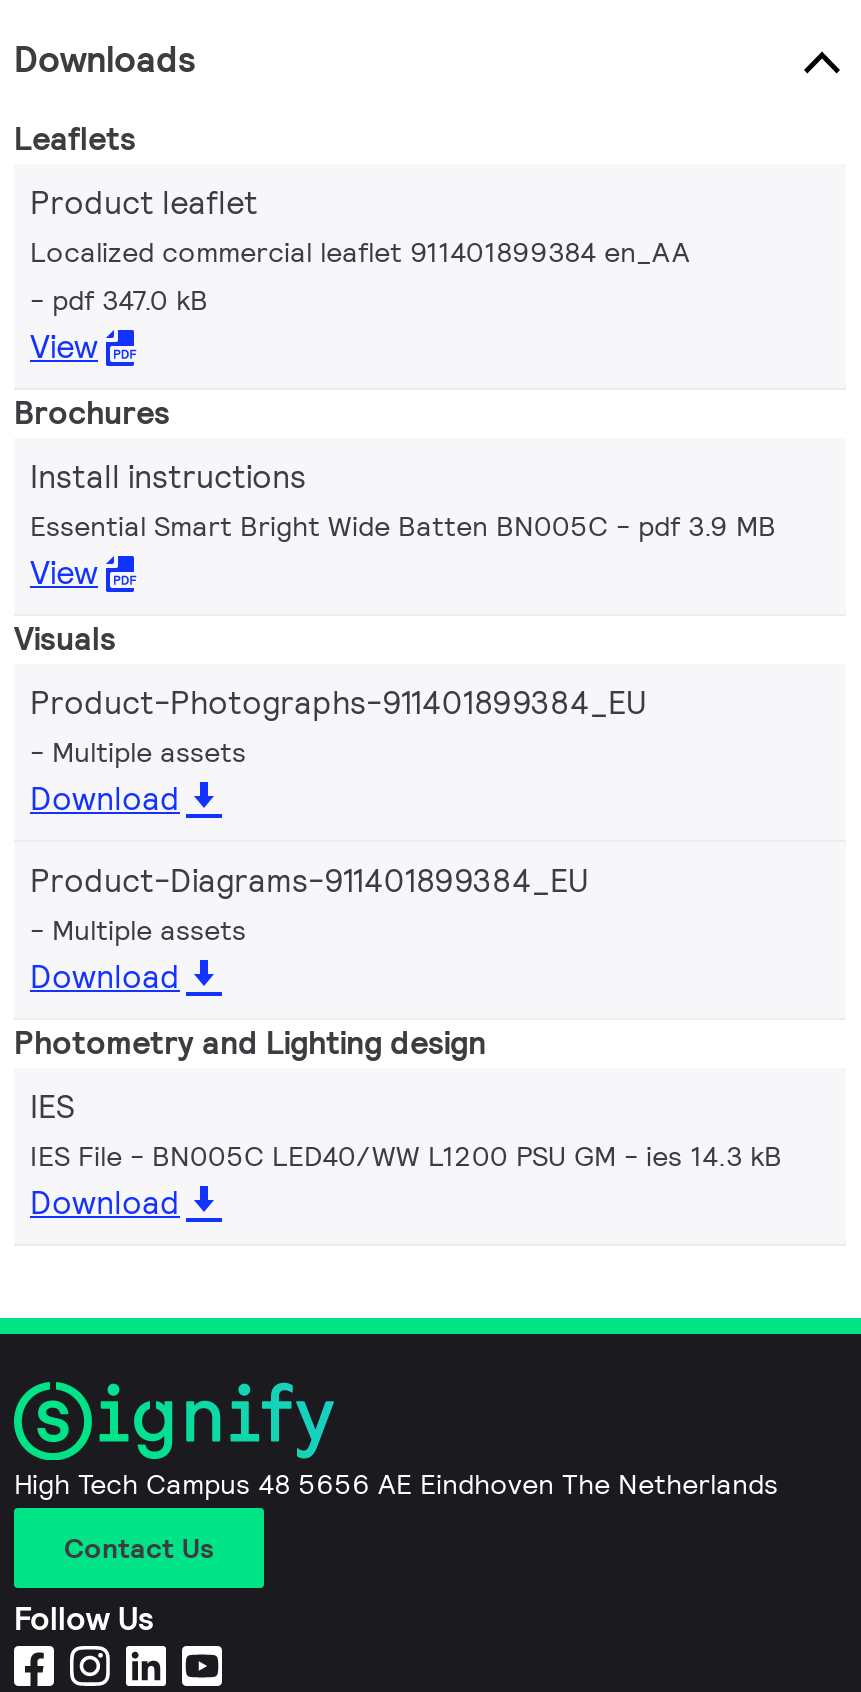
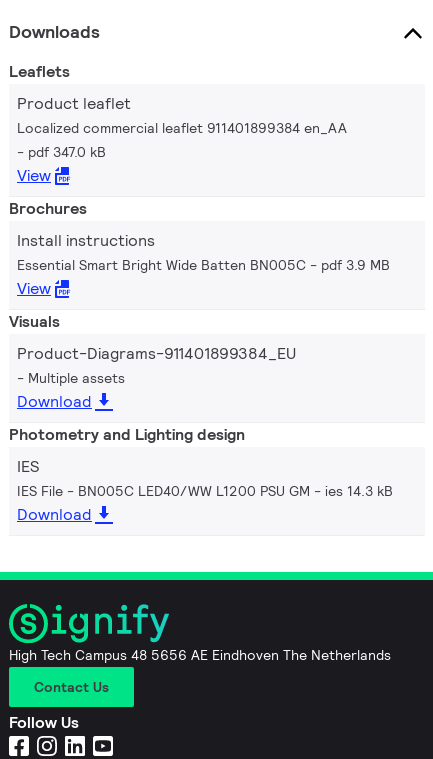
- Product-Photographs-911401899384_EU
- Multiple assets
- Download
